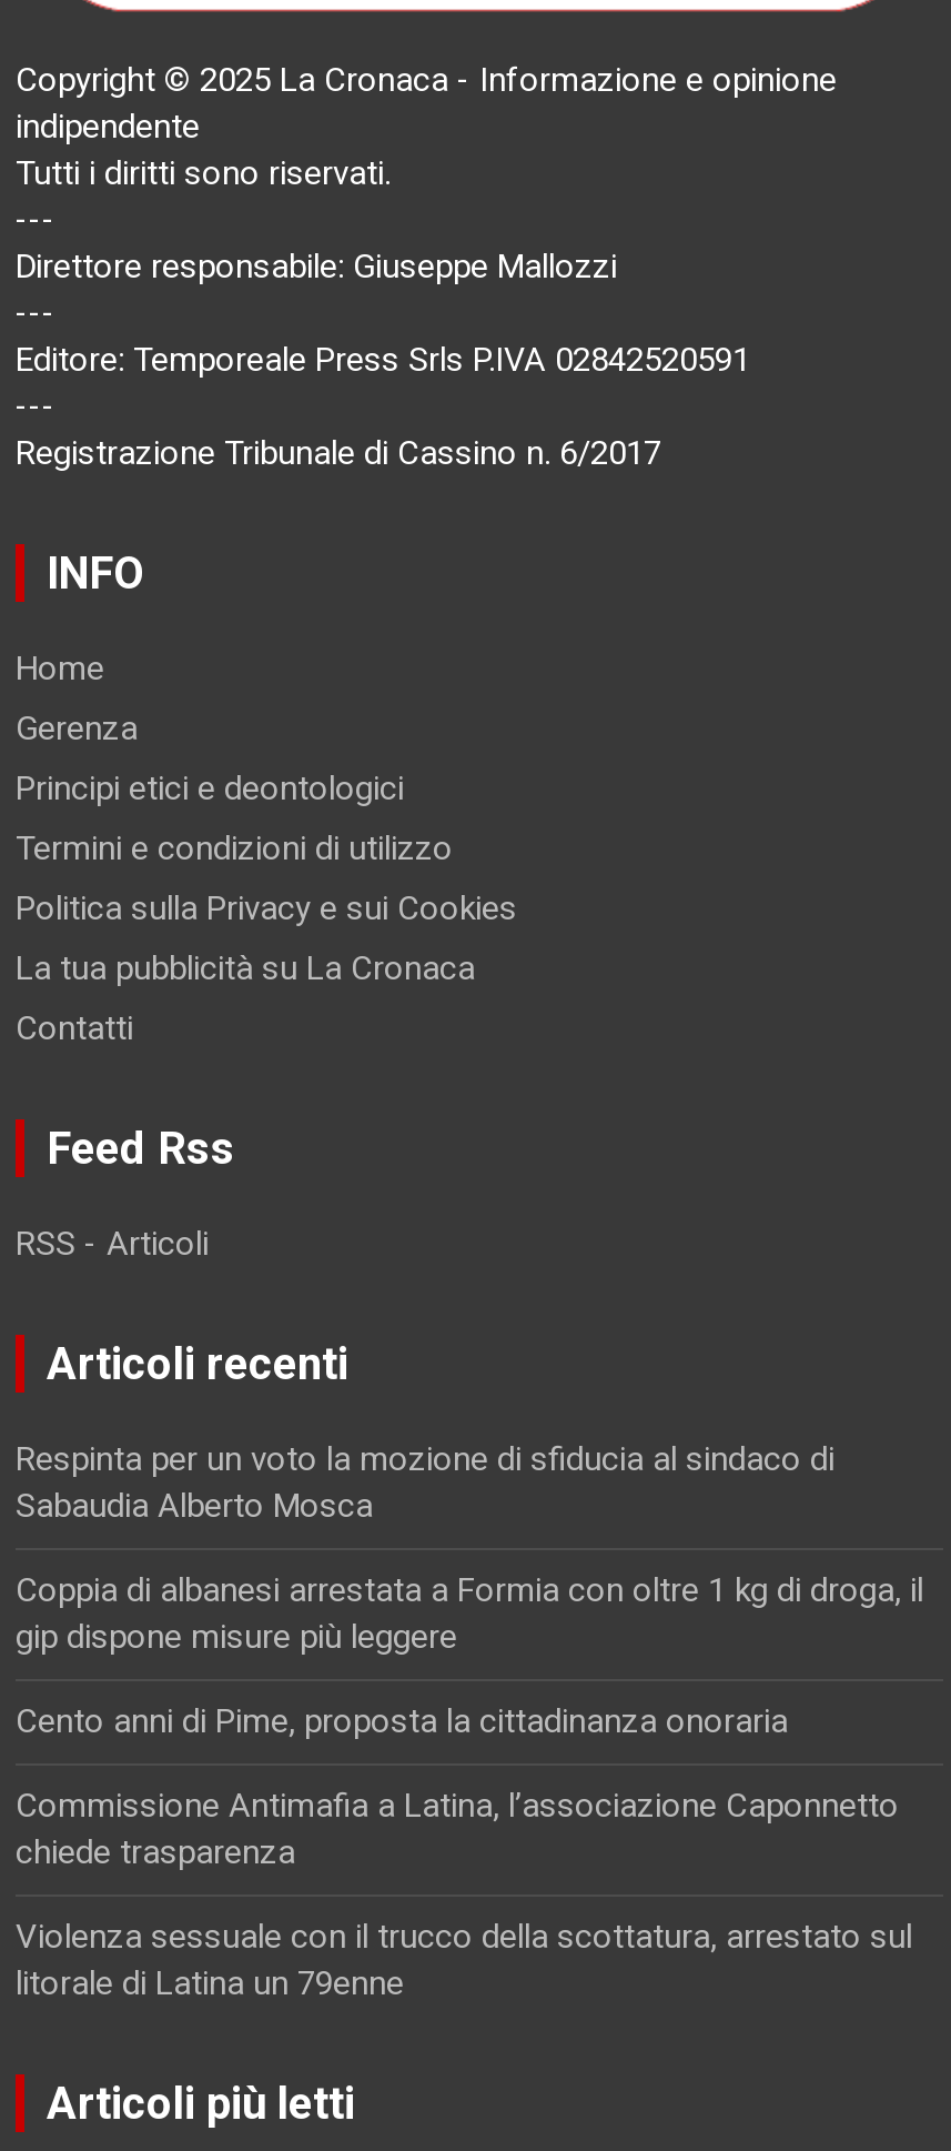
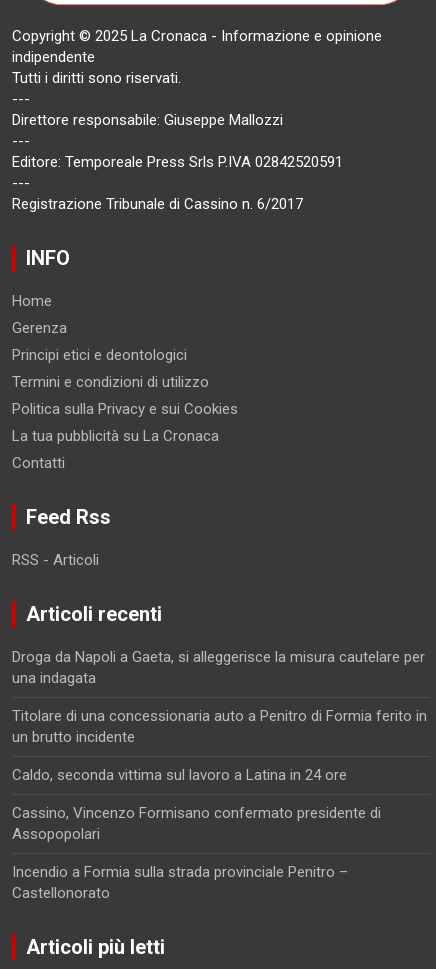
- Respinta per un voto la mozione di sfiducia al sindaco di
- Sabaudia Alberto Mosca
+ Droga da Napoli a Gaeta, si alleggerisce la misura cautelare per
+ una indagata

- Coppia di albanesi arrestata a Formia con oltre 1 kg di droga, il
- gip dispone misure più leggere
+ Titolare di una concessionaria auto a Penitro di Formia ferito in
+ un brutto incidente

- Cento anni di Pime, proposta la cittadinanza onoraria
+ Caldo, seconda vittima sul lavoro a Latina in 24 ore

- Commissione Antimafia a Latina, l’associazione Caponnetto
- chiede trasparenza
+ Cassino, Vincenzo Formisano confermato presidente di
+ Assopopolari

- Violenza sessuale con il trucco della scottatura, arrestato sul
- litorale di Latina un 79enne
+ Incendio a Formia sulla strada provinciale Penitro –
+ Castellonorato
